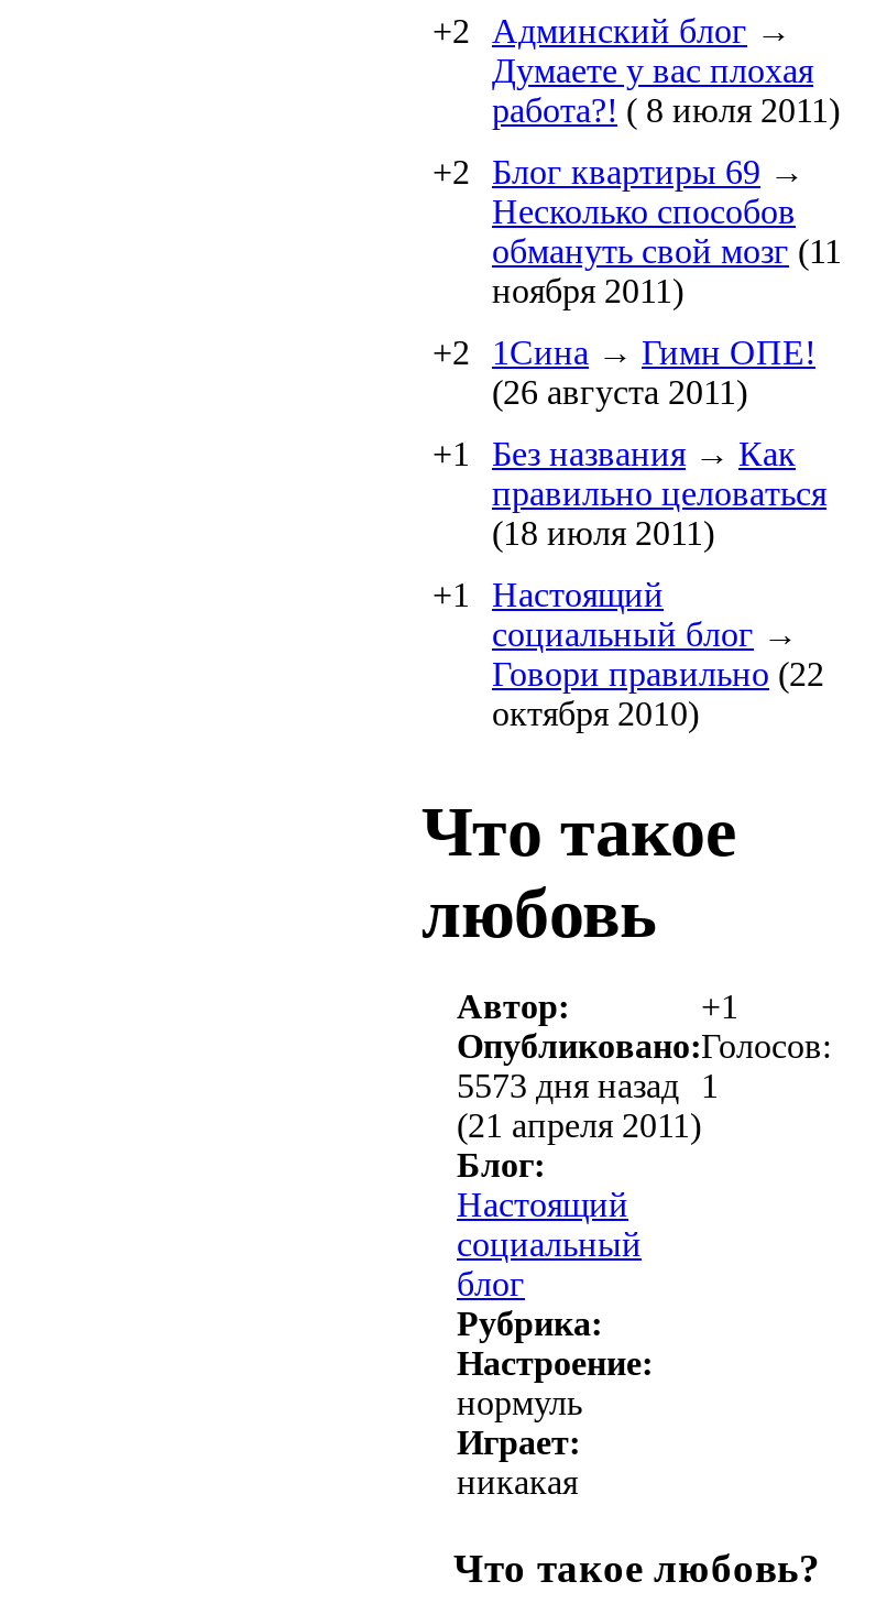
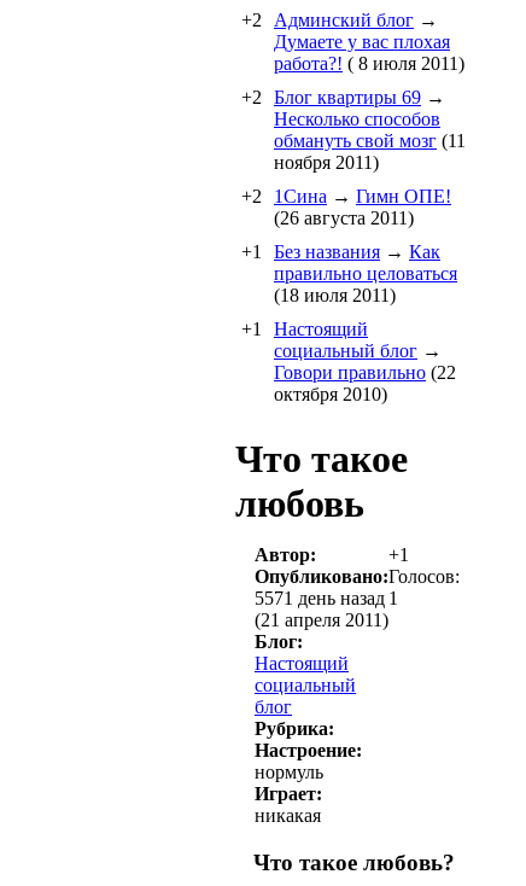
- 5573 дня назад 1
+ 5571 день назад 1
